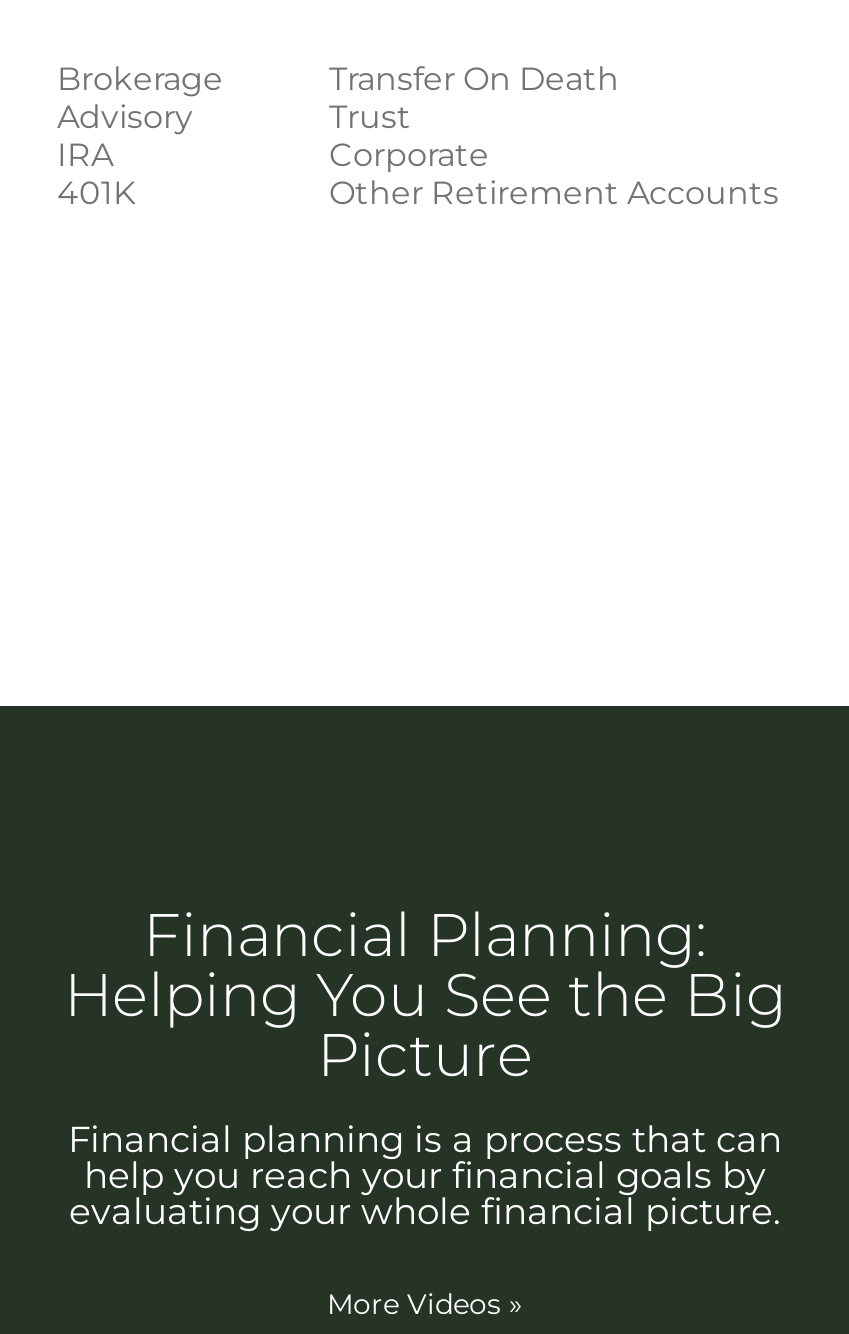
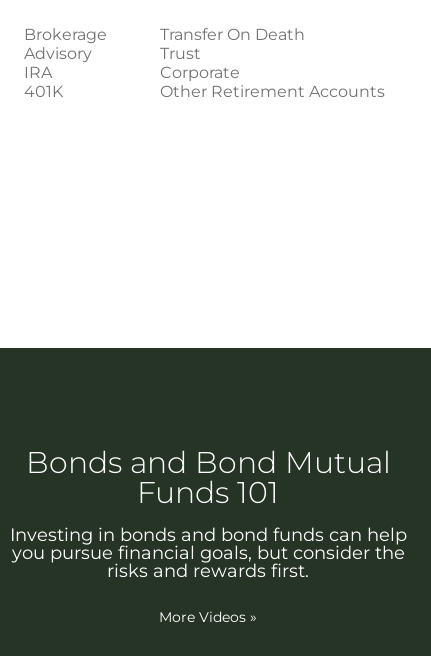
- Financial Planning:
- Helping You See the Big
- Picture
- Financial planning is a process that can
- help you reach your financial goals by
- evaluating your whole financial picture.
+ Bonds and Bond Mutual
+ Funds 101
+ Investing in bonds and bond funds can help
+ you pursue financial goals, but consider the
+ risks and rewards first.
